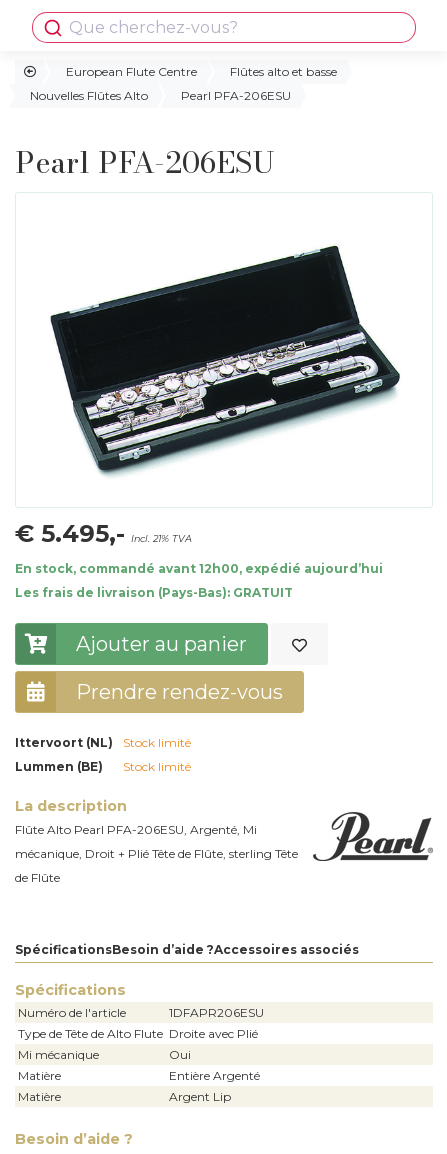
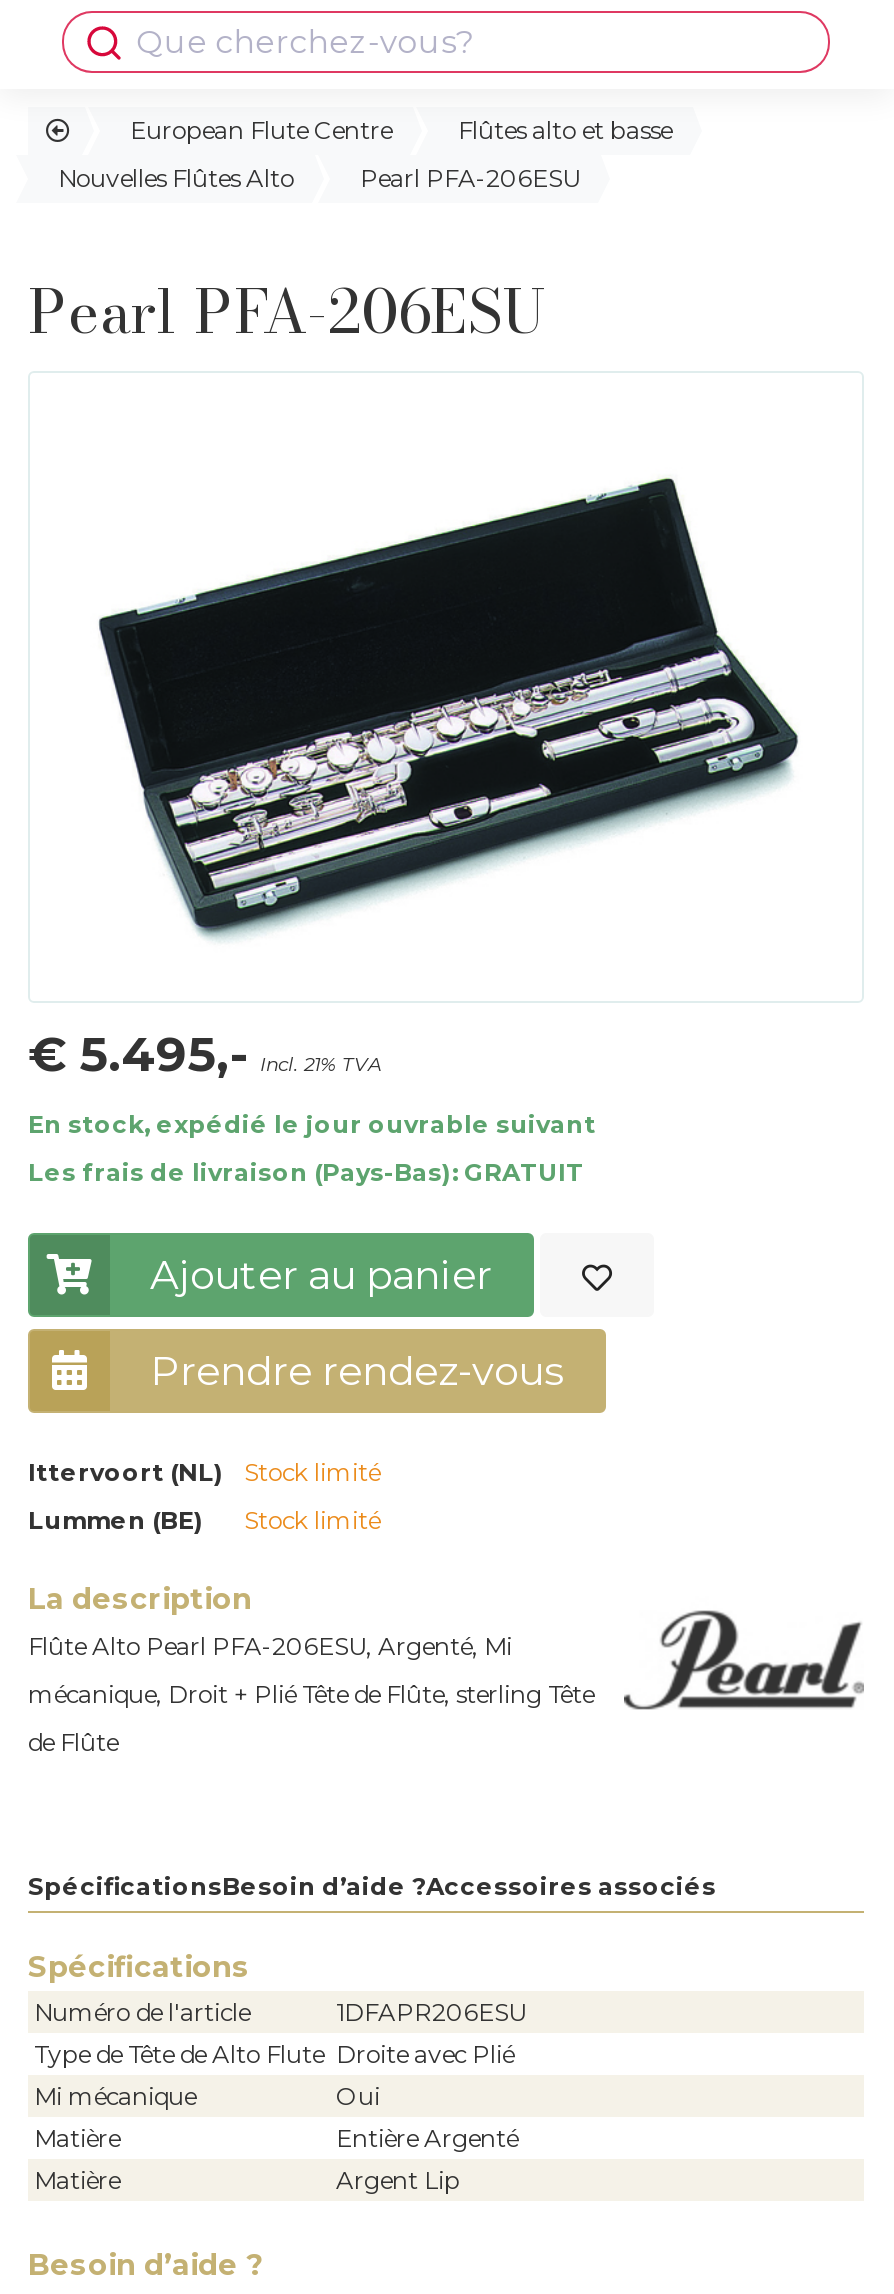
- En stock, commandé avant 12h00, expédié aujourd’hui
+ En stock, expédié le jour ouvrable suivant
